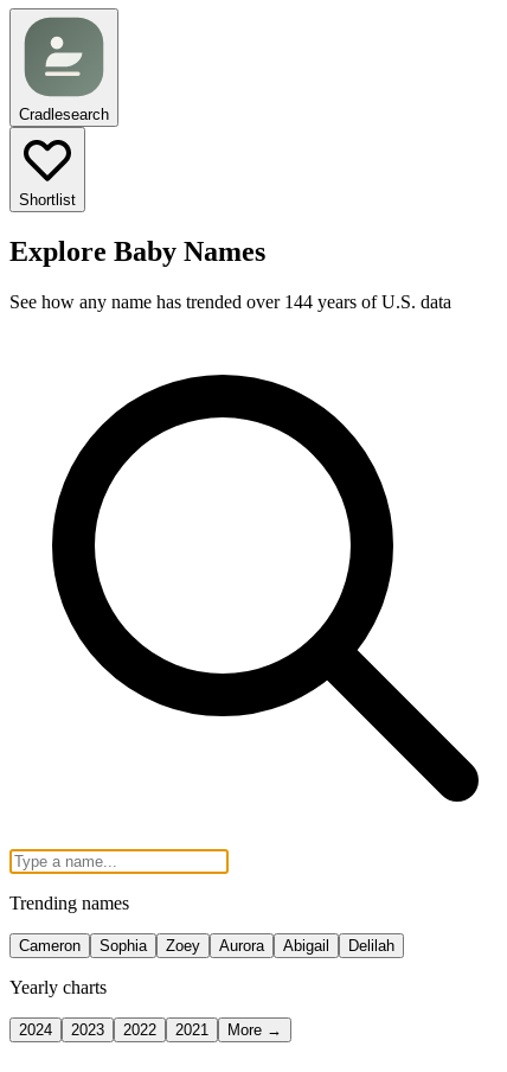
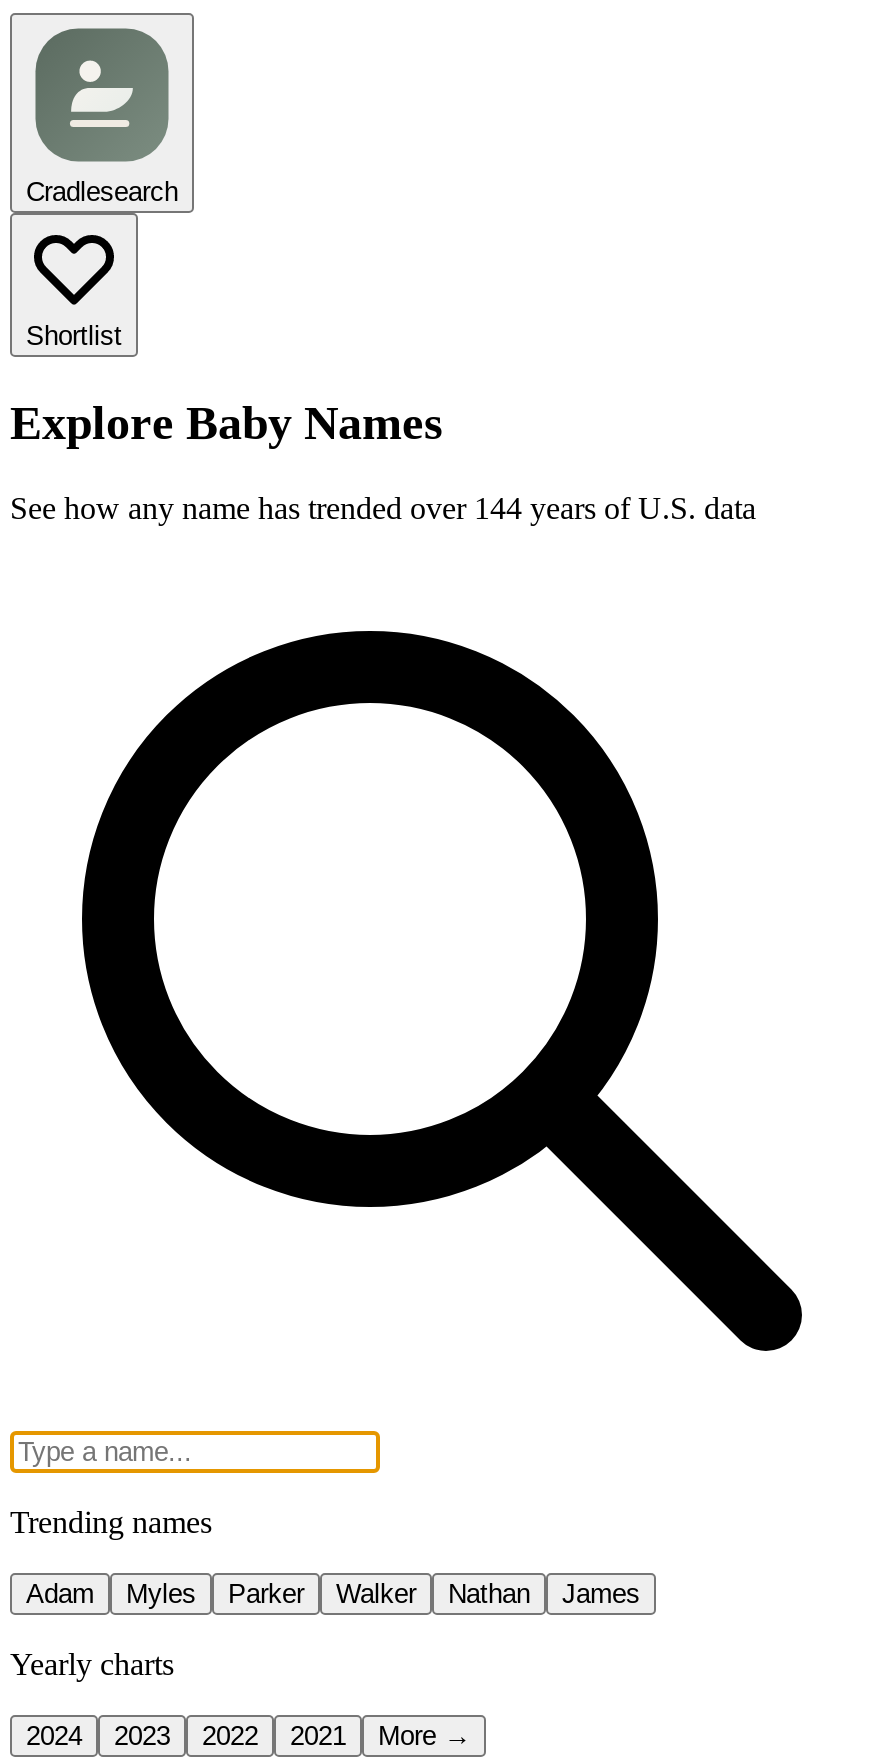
- Cameron
- Sophia
- Zoey
- Aurora
- Abigail
- Delilah
+ Adam
+ Myles
+ Parker
+ Walker
+ Nathan
+ James
